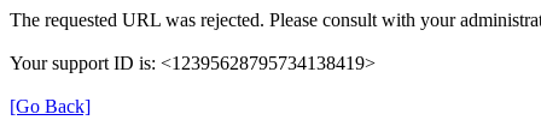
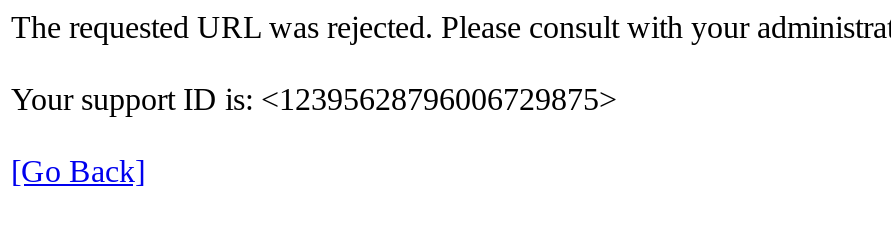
- Your support ID is: <12395628795734138419>
+ Your support ID is: <12395628796006729875>
